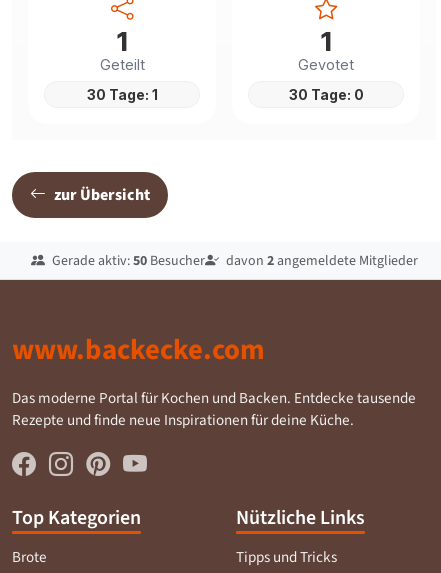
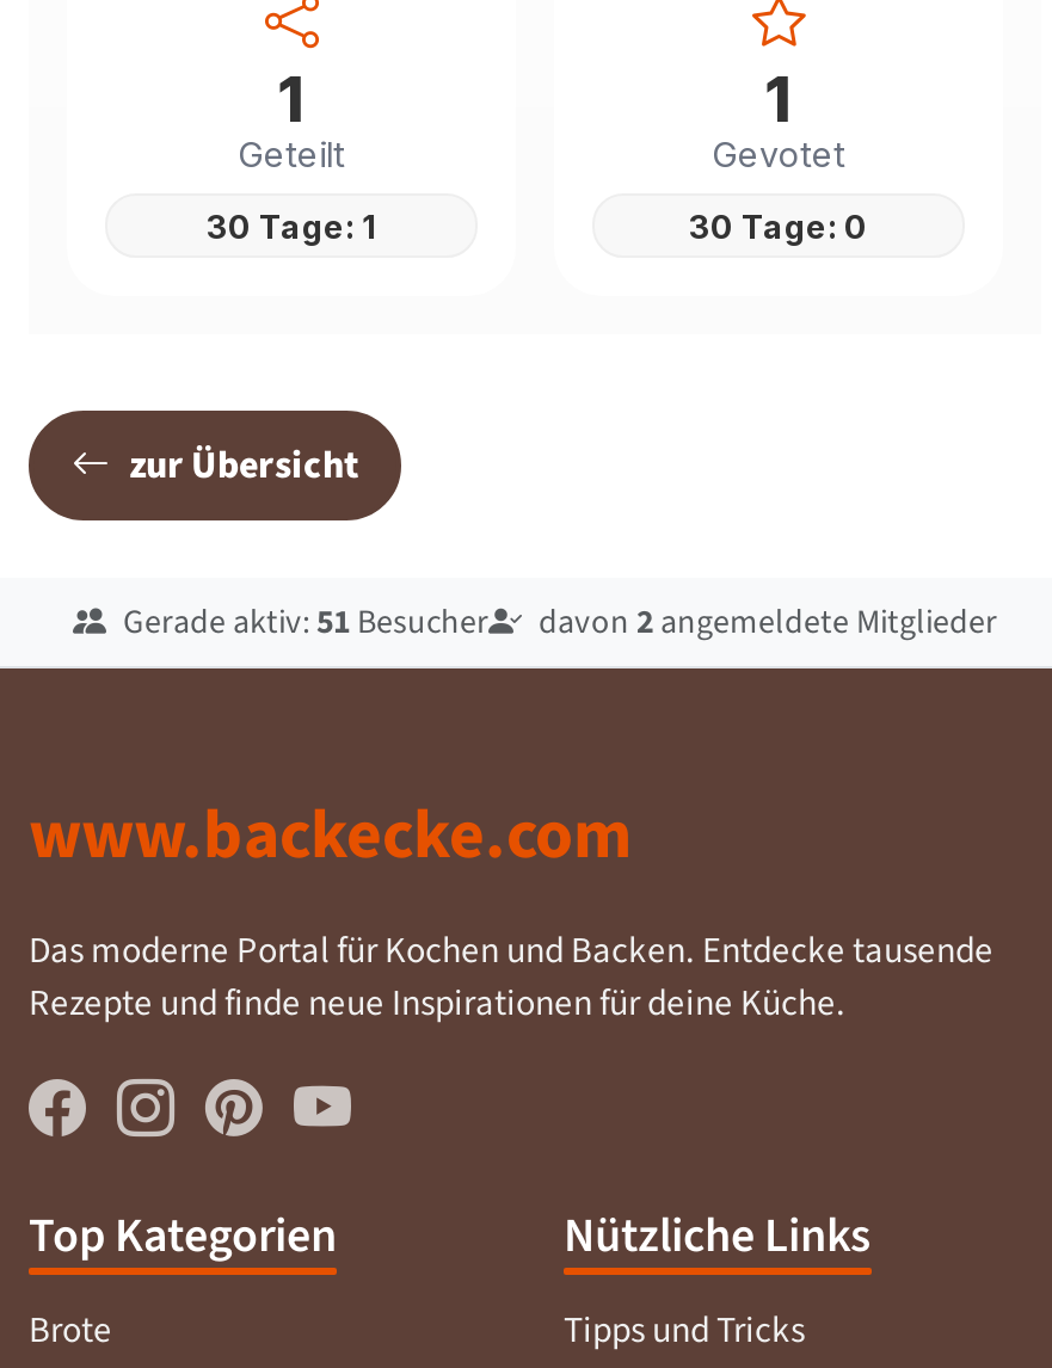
- Gerade aktiv: 50 Besucher
+ Gerade aktiv: 51 Besucher
